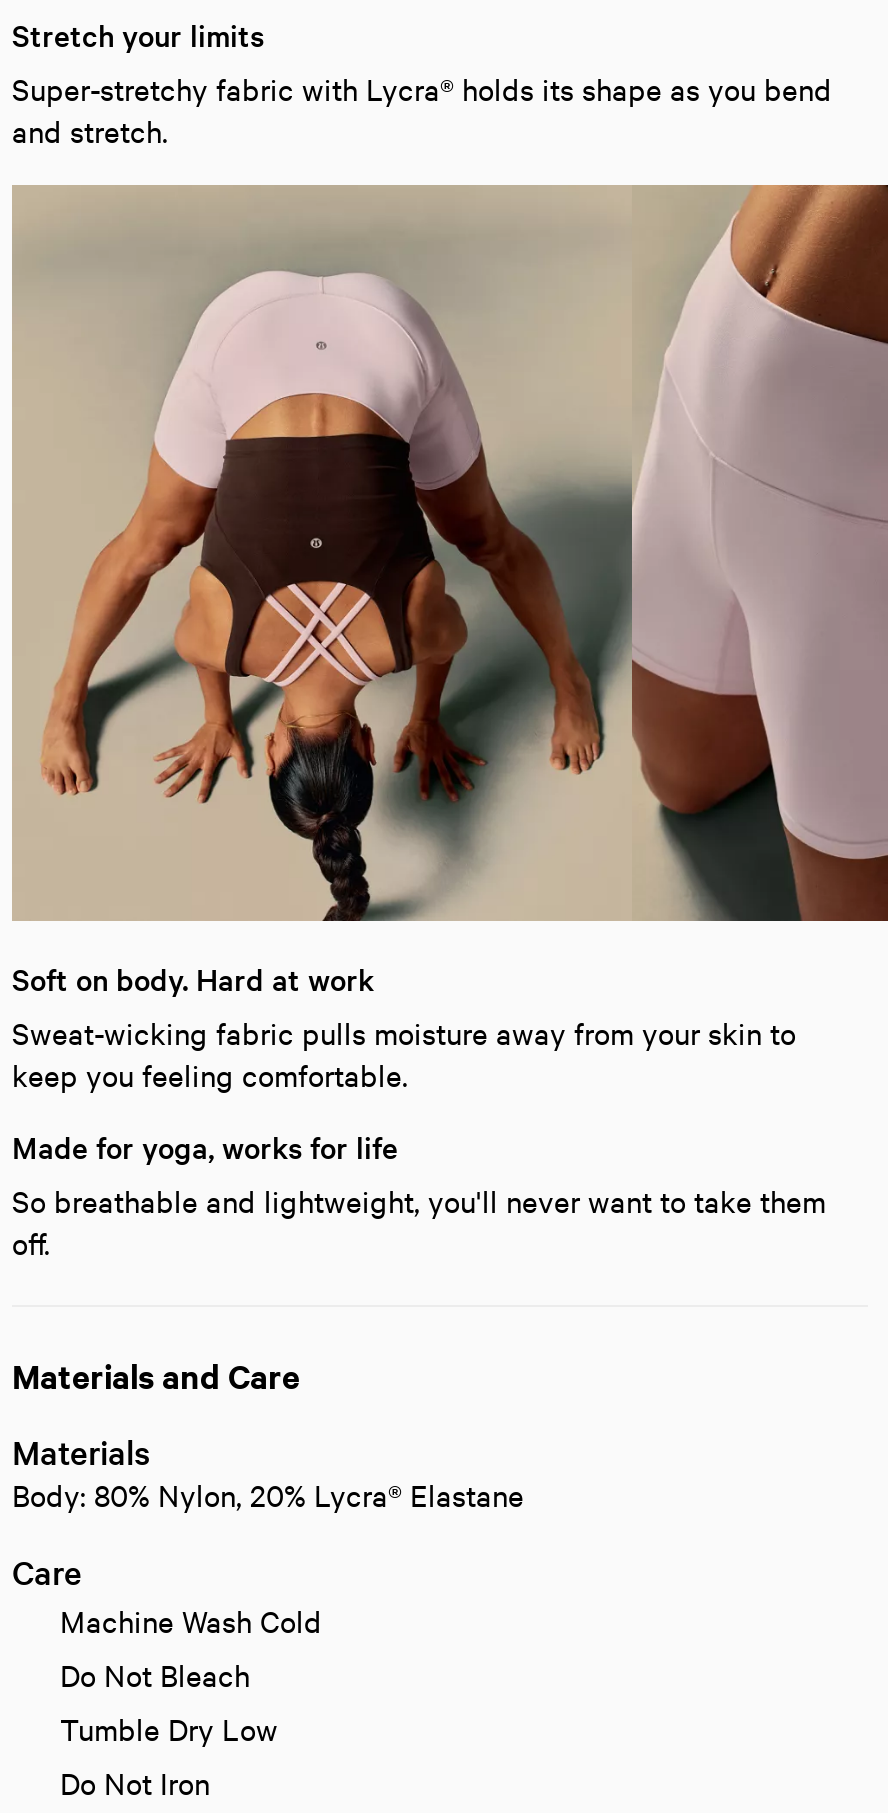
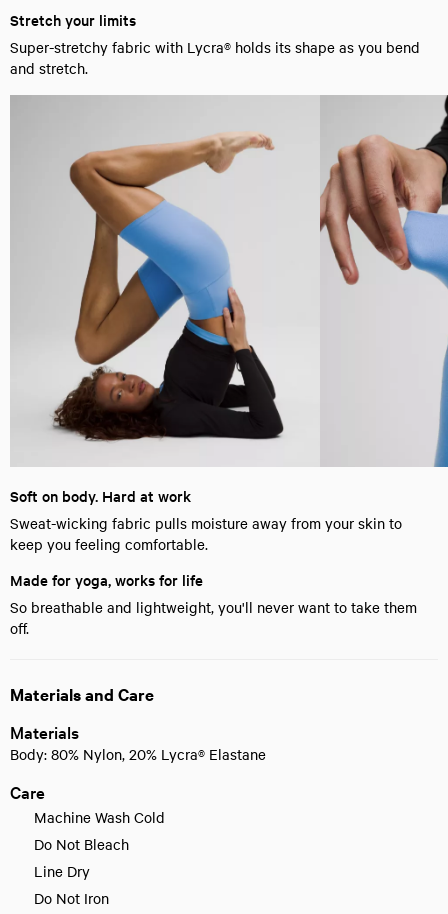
- [image]
+ [image]

- Tumble Dry Low
+ Line Dry
